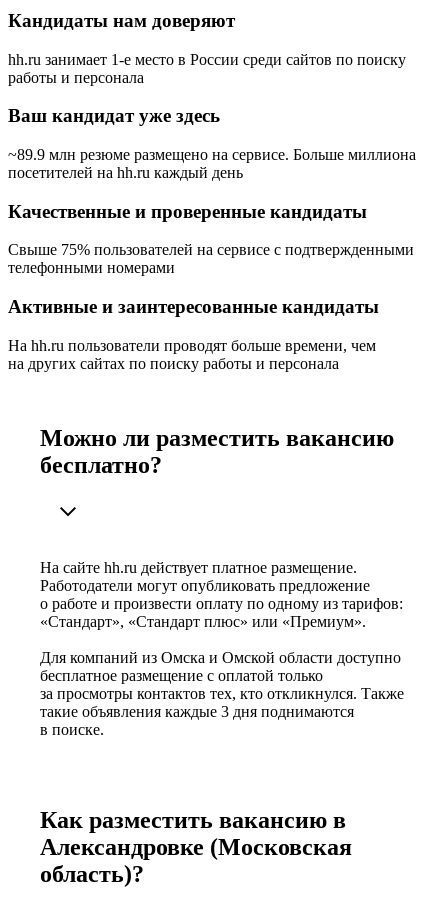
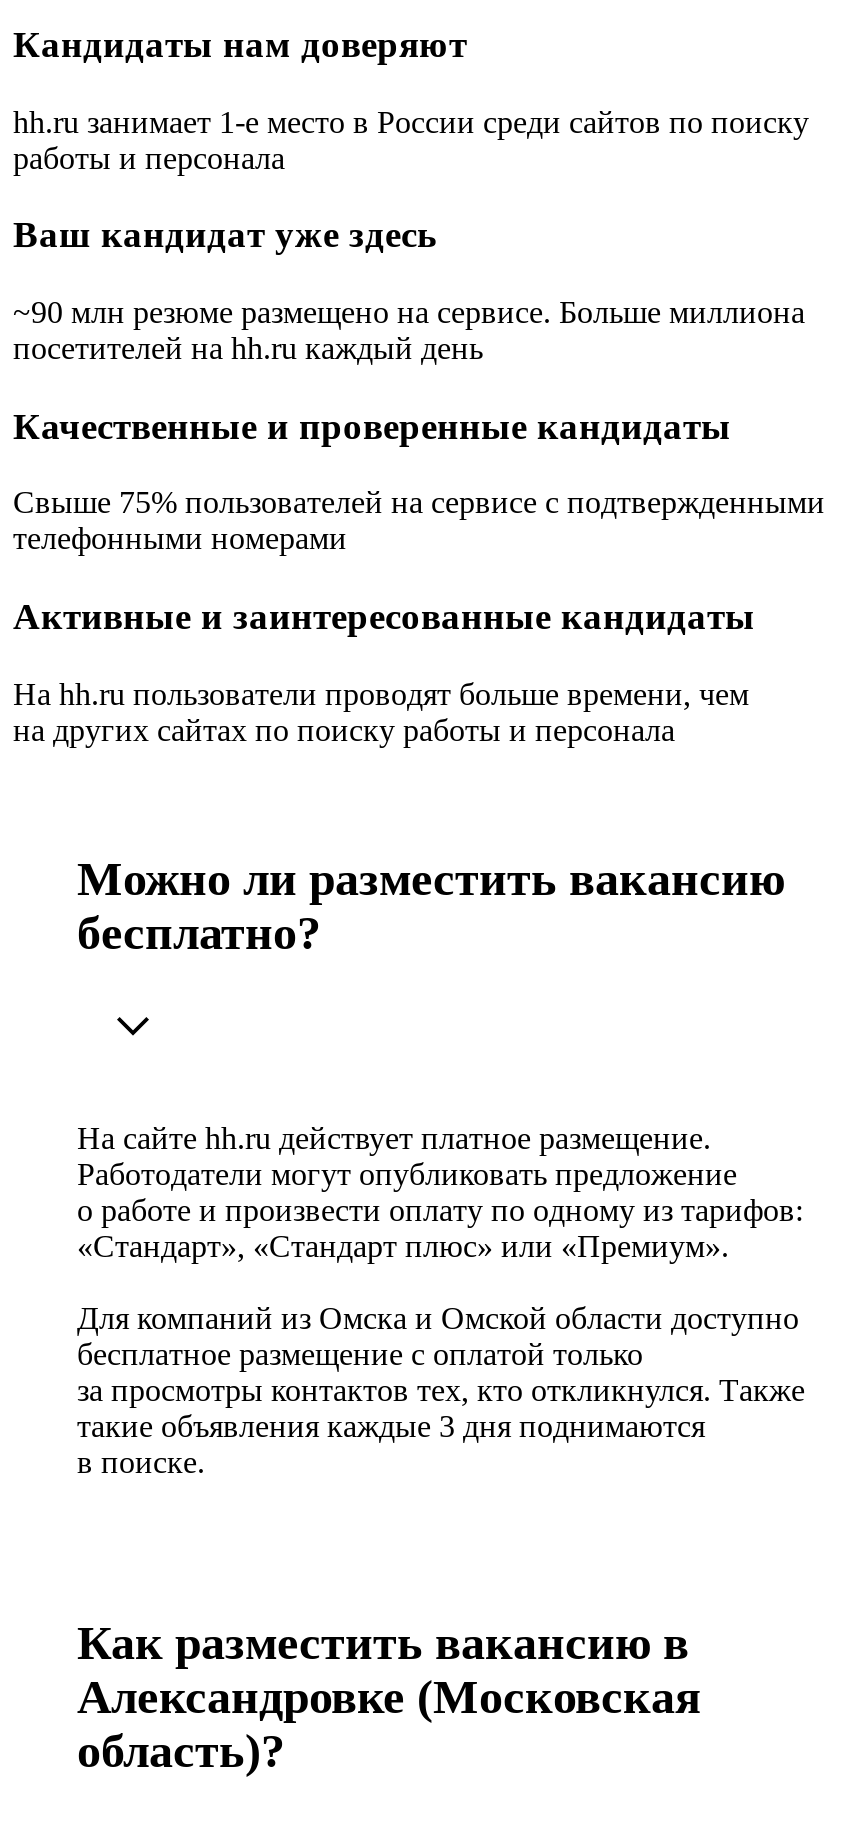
- ~89.9 млн резюме размещено на сервисе. Больше миллиона
+ ~90 млн резюме размещено на сервисе. Больше миллиона
